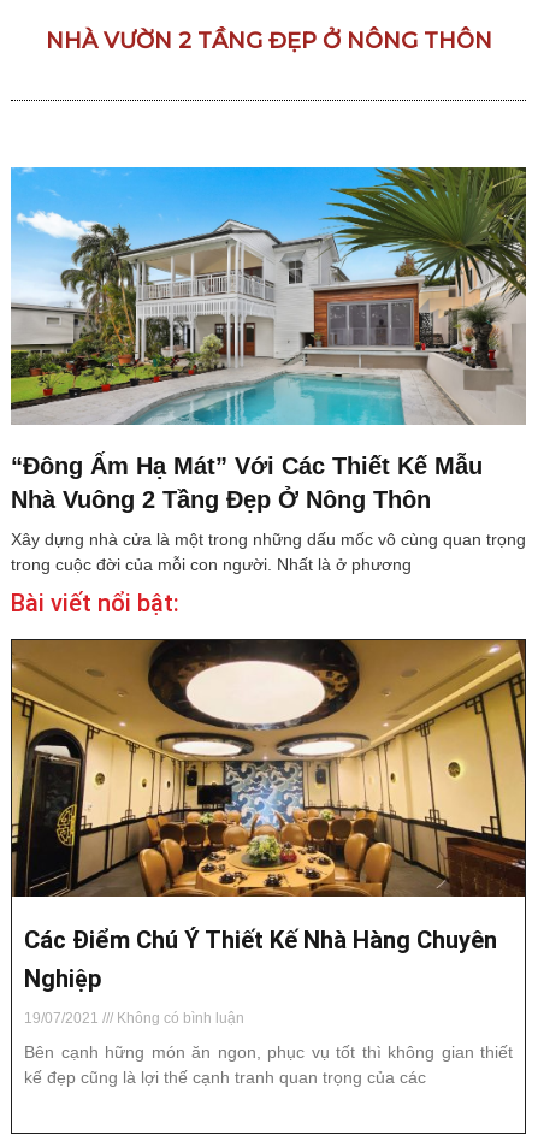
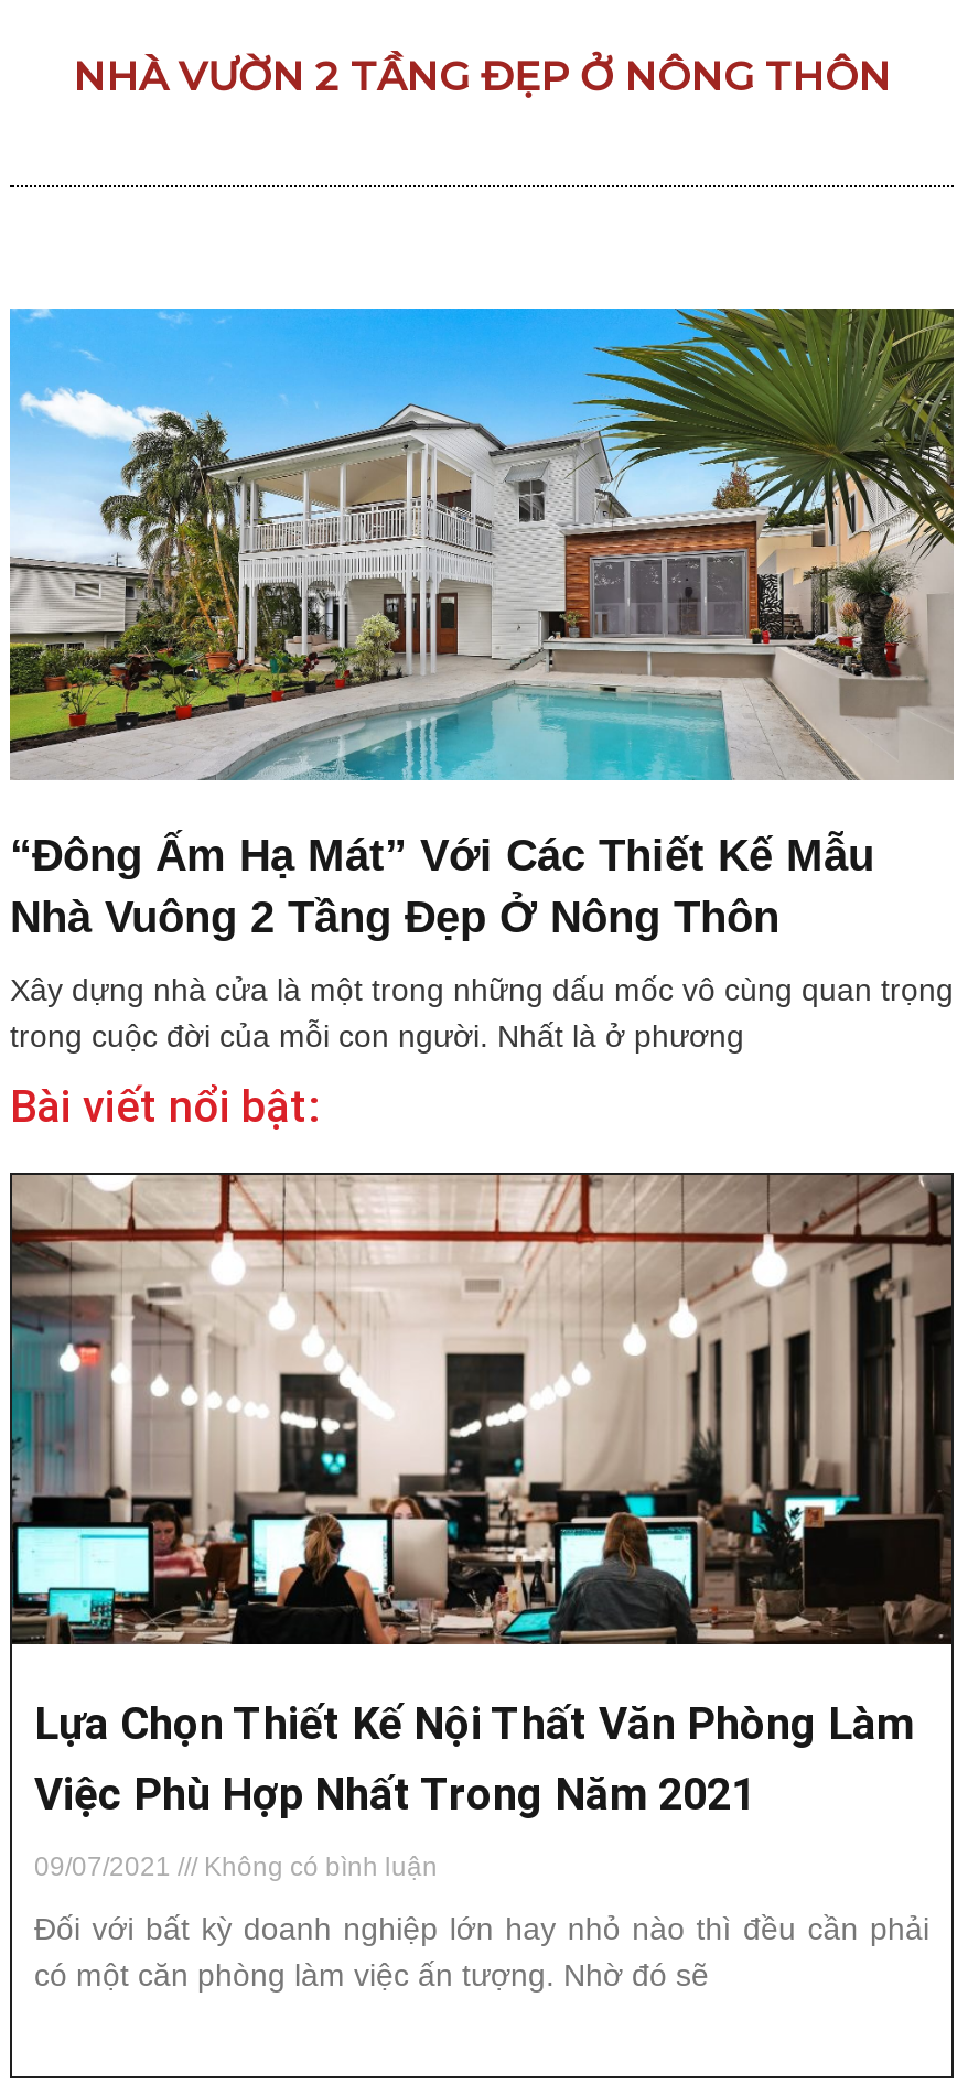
- [image]
- Các Điểm Chú Ý Thiết Kế Nhà Hàng Chuyên
- Nghiệp
+ [image]
+ Lựa Chọn Thiết Kế Nội Thất Văn Phòng Làm
+ Việc Phù Hợp Nhất Trong Năm 2021

- 19/07/2021 Không có bình luận
+ 09/07/2021 Không có bình luận

- Bên cạnh hững món ăn ngon, phục vụ tốt thì không gian thiết
- kế đẹp cũng là lợi thế cạnh tranh quan trọng của các
+ Đối với bất kỳ doanh nghiệp lớn hay nhỏ nào thì đều cần phải
+ có một căn phòng làm việc ấn tượng. Nhờ đó sẽ
